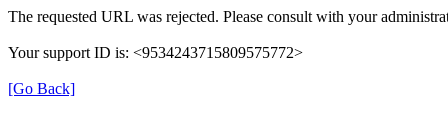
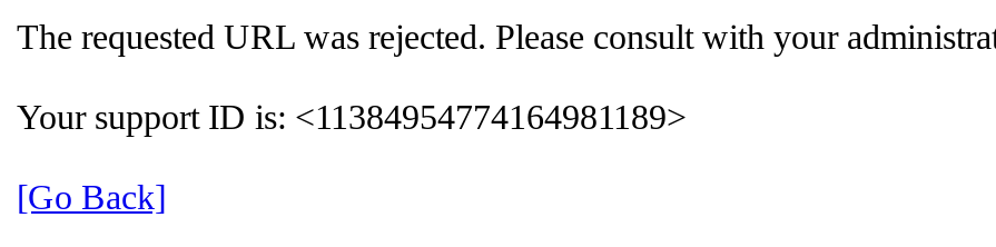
- Your support ID is: <9534243715809575772>
+ Your support ID is: <11384954774164981189>
